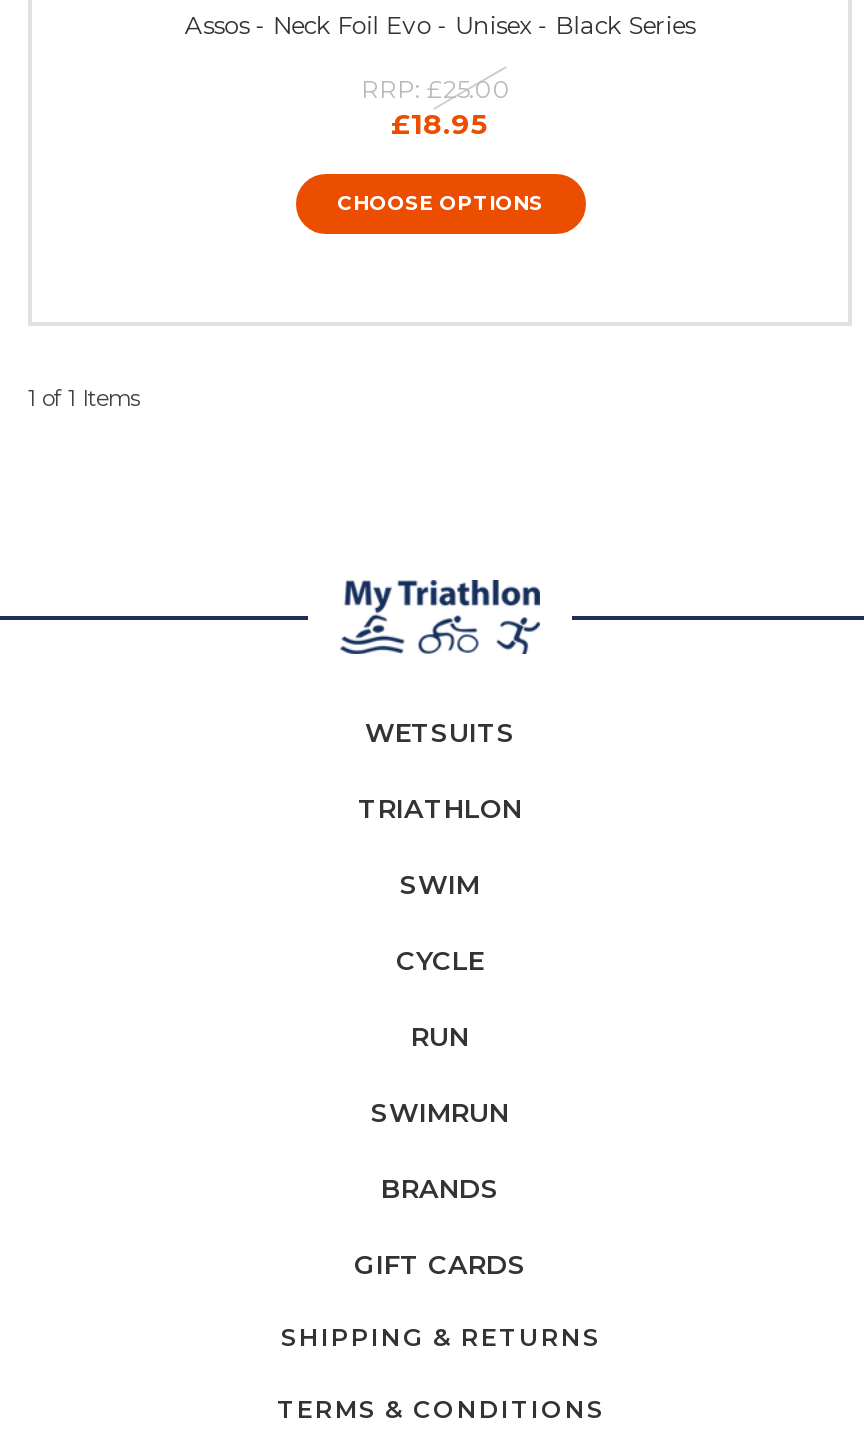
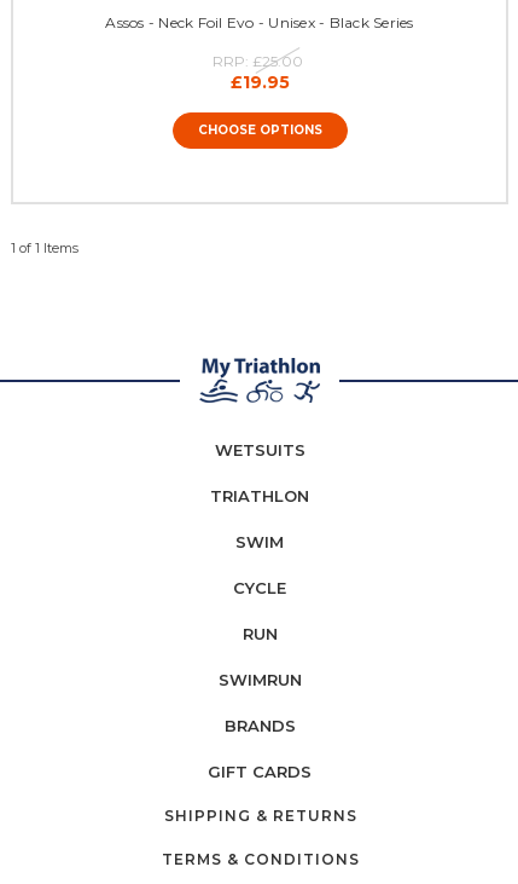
- £18.95
+ £19.95
